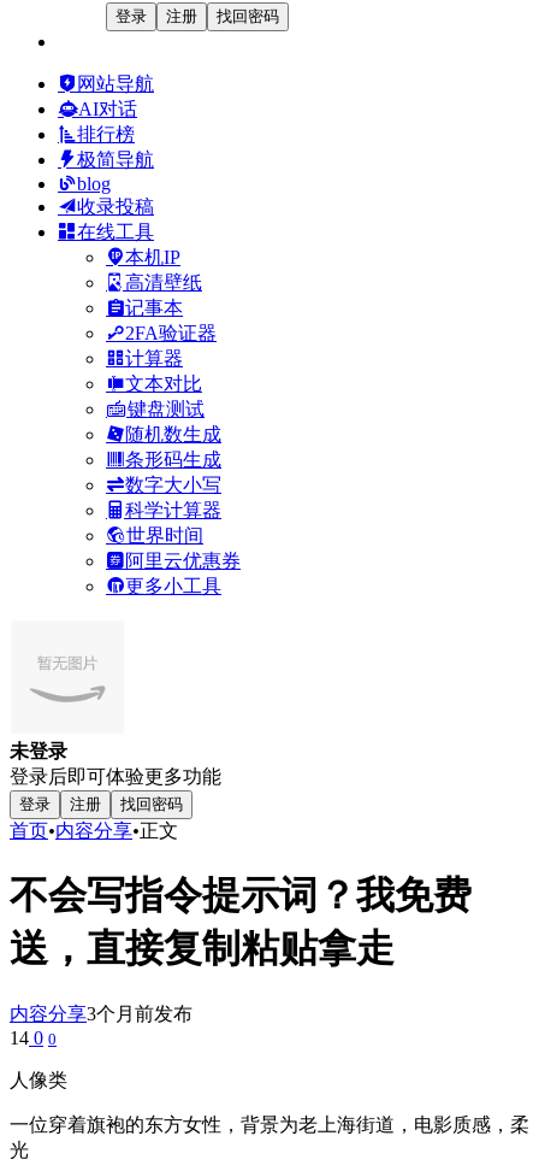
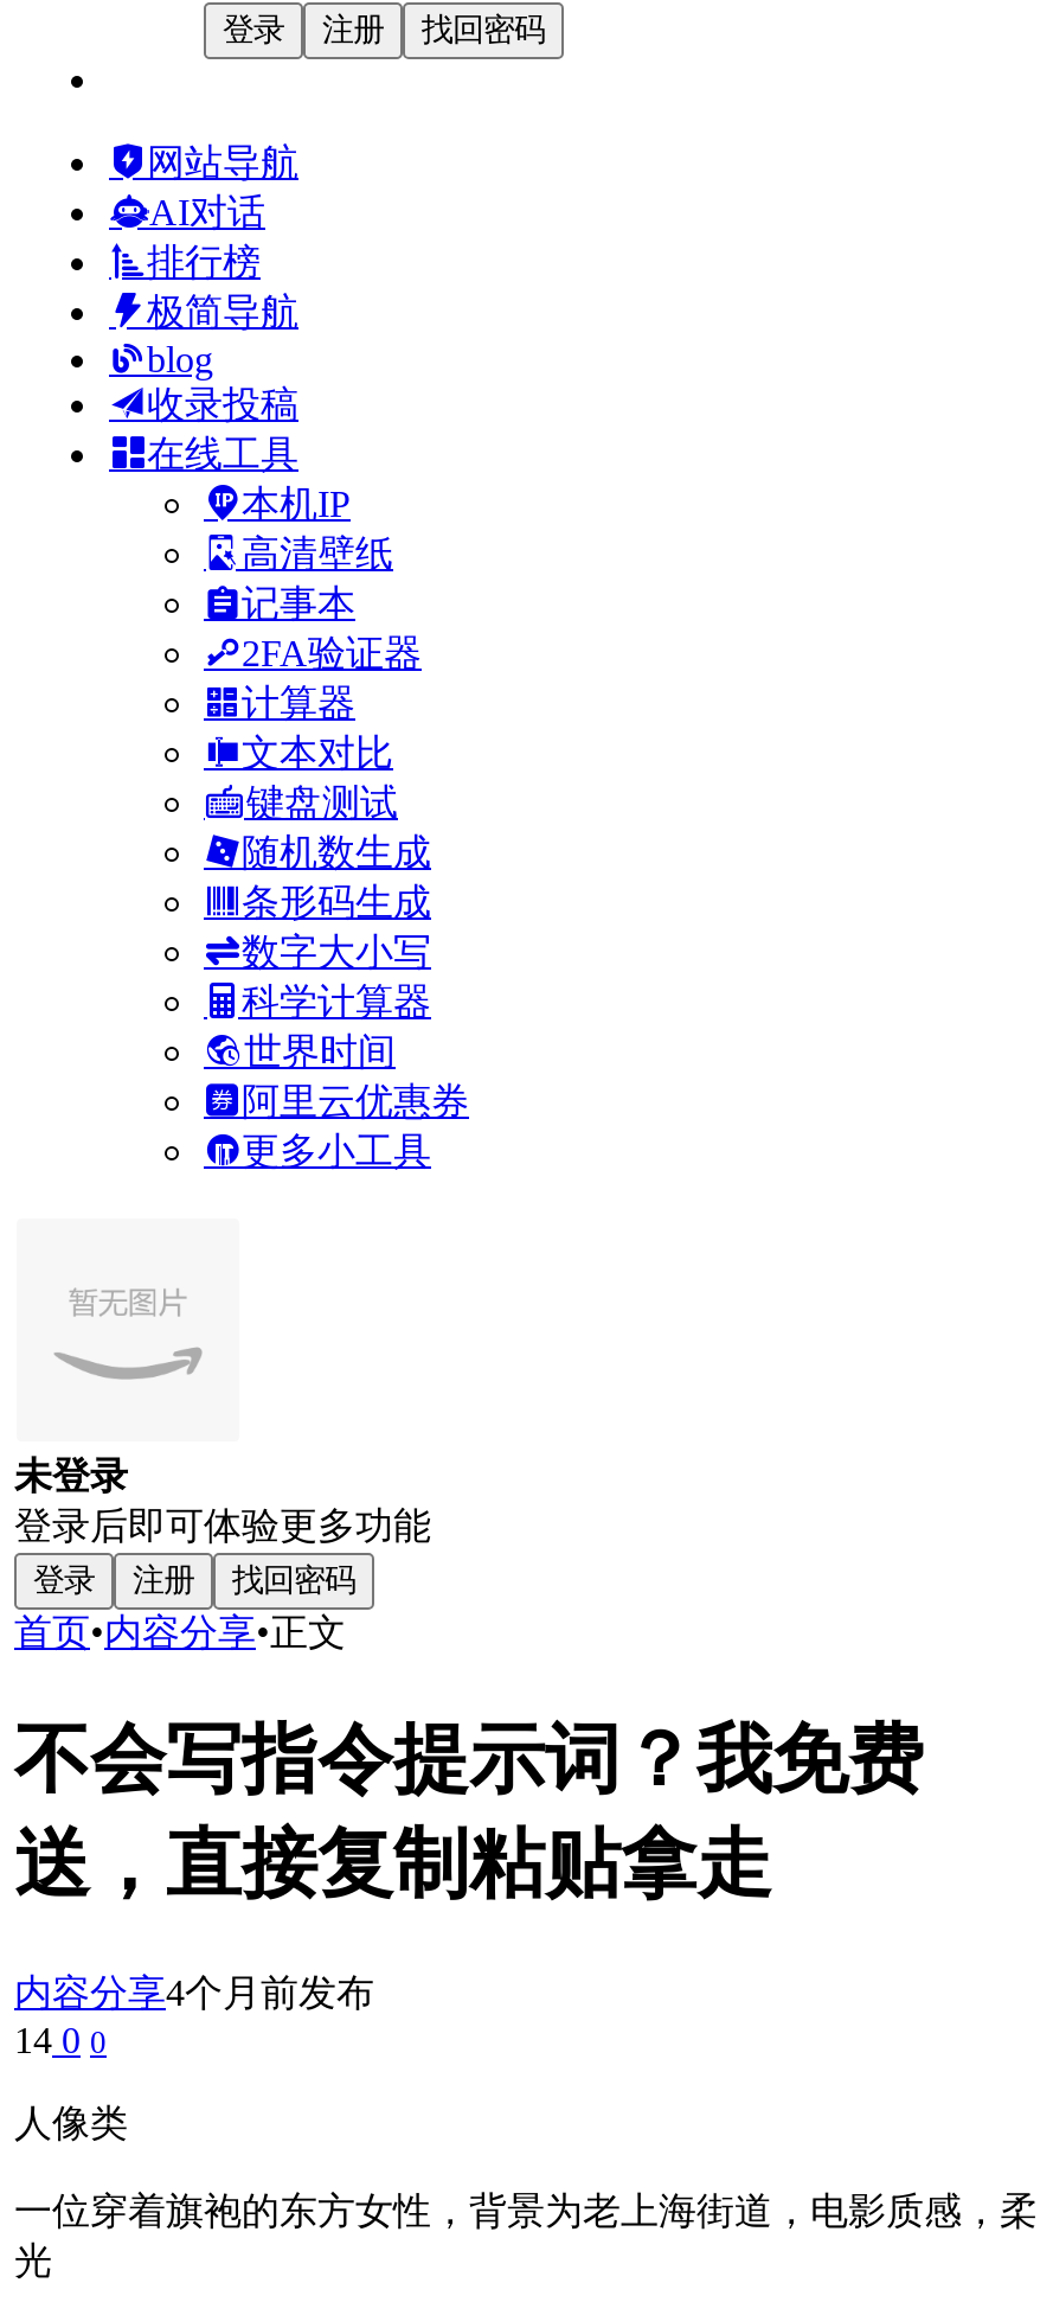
- 内容分享3个月前发布
+ 内容分享4个月前发布
